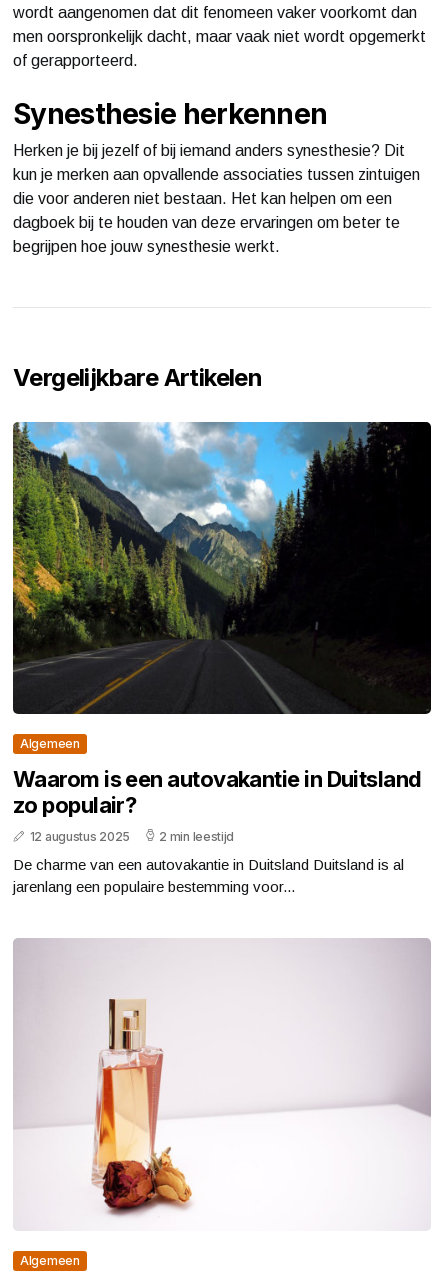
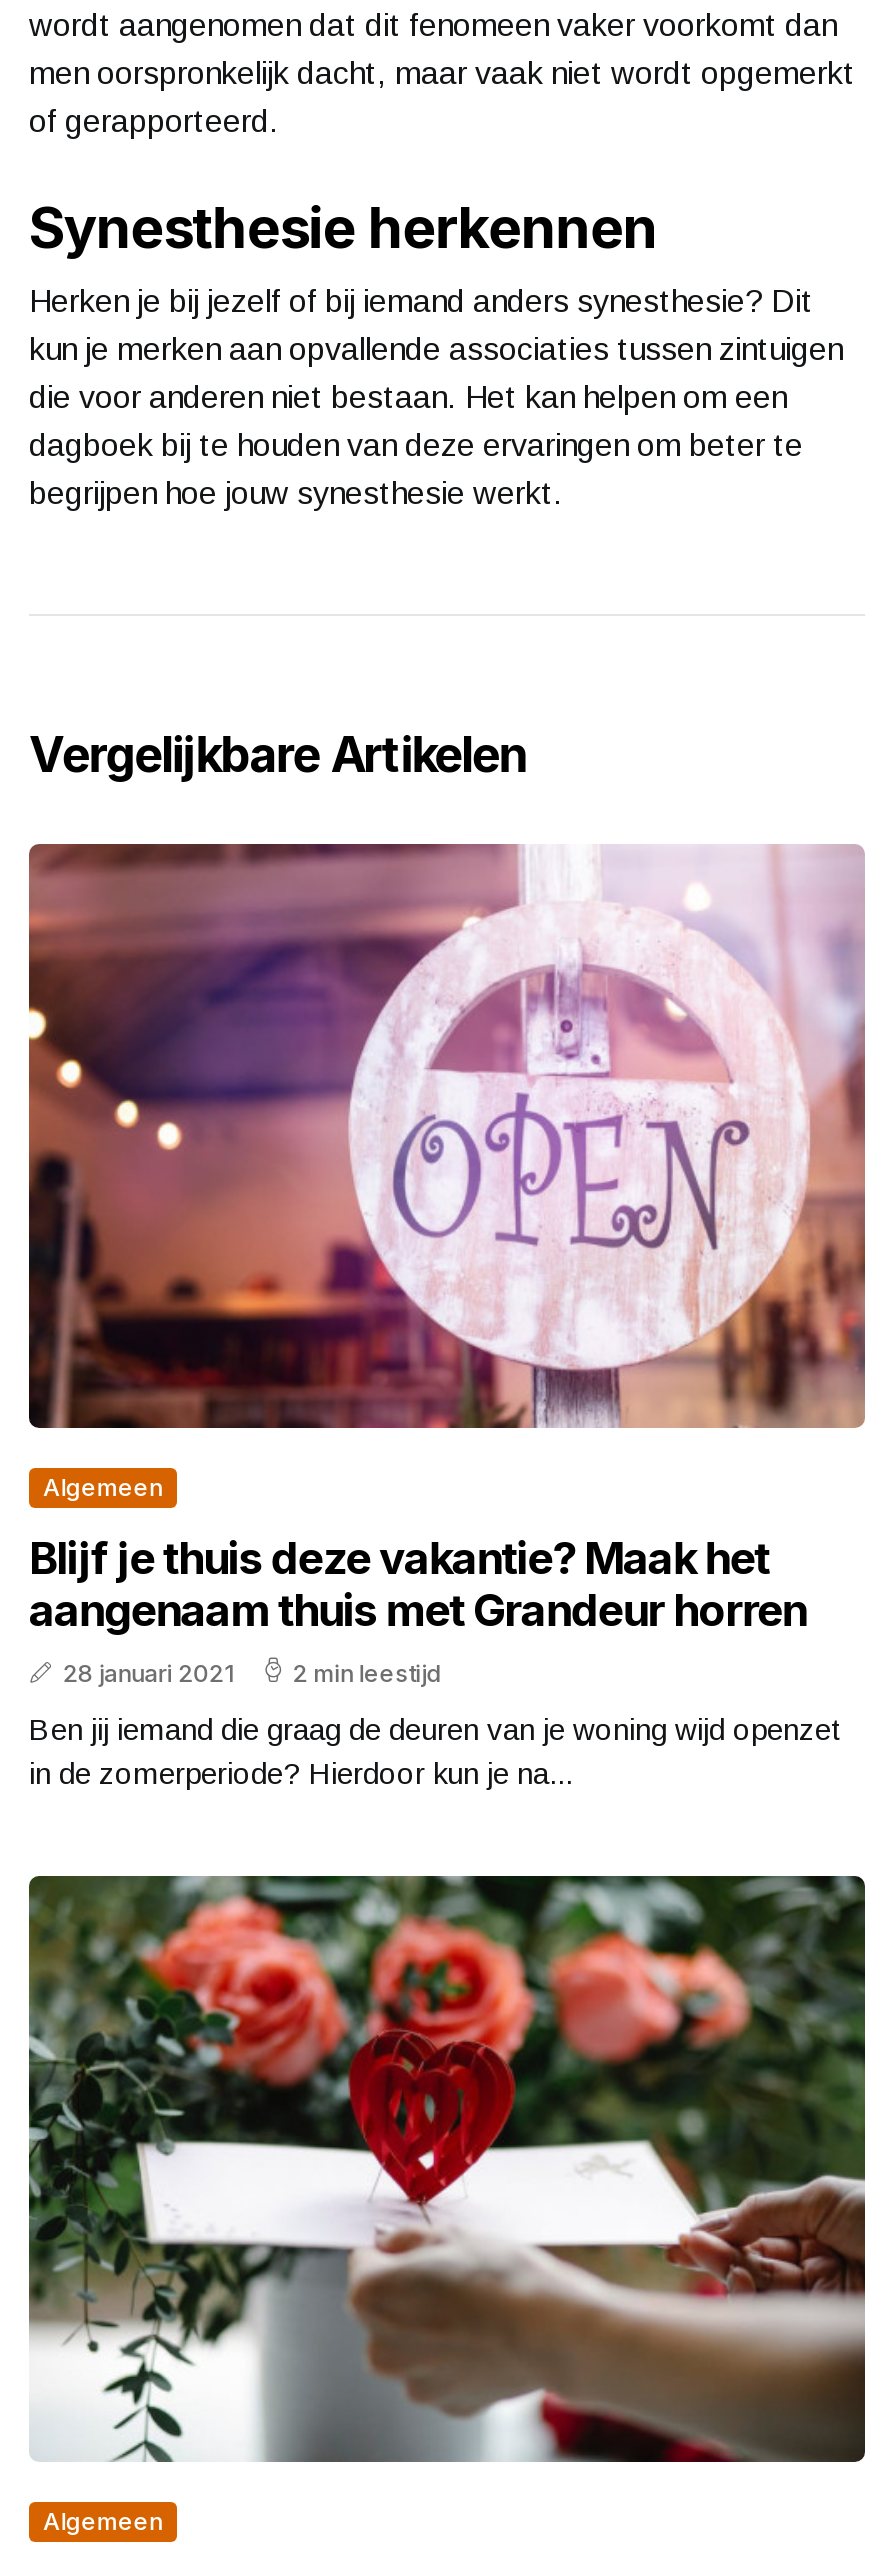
- [image]
+ [image]

- Waarom is een autovakantie in Duitsland
- zo populair?
- 12 augustus 2025
+ Blijf je thuis deze vakantie? Maak het
+ aangenaam thuis met Grandeur horren
+ 28 januari 2021

- De charme van een autovakantie in Duitsland Duitsland is al
- jarenlang een populaire bestemming voor...
+ Ben jij iemand die graag de deuren van je woning wijd openzet
+ in de zomerperiode? Hierdoor kun je na...

- [image]
+ [image]
